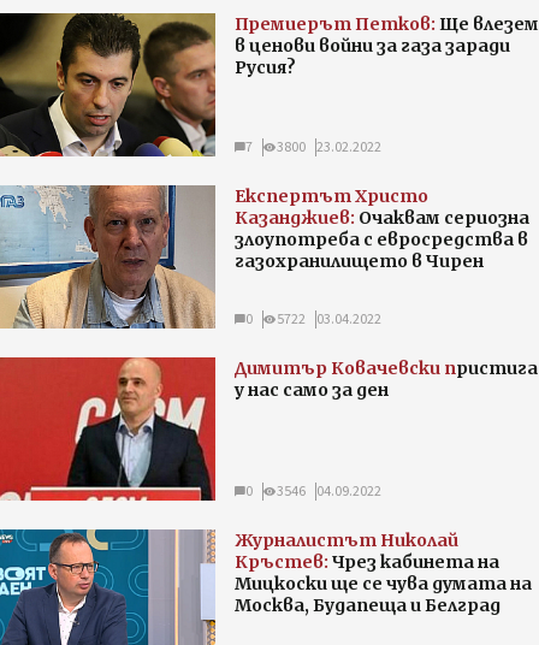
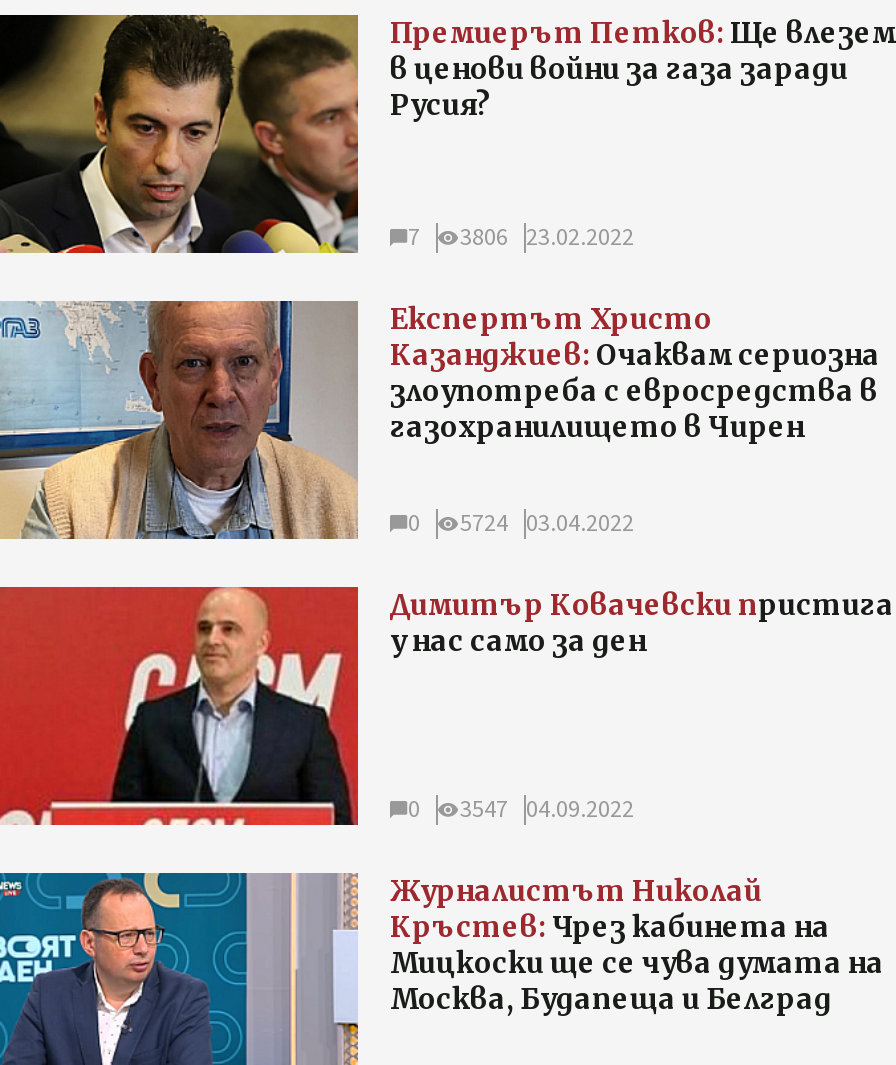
- 7 3800 23.02.2022
+ 7 3806 23.02.2022

- 0 5722 03.04.2022
+ 0 5724 03.04.2022

- 0 3546 04.09.2022
+ 0 3547 04.09.2022
